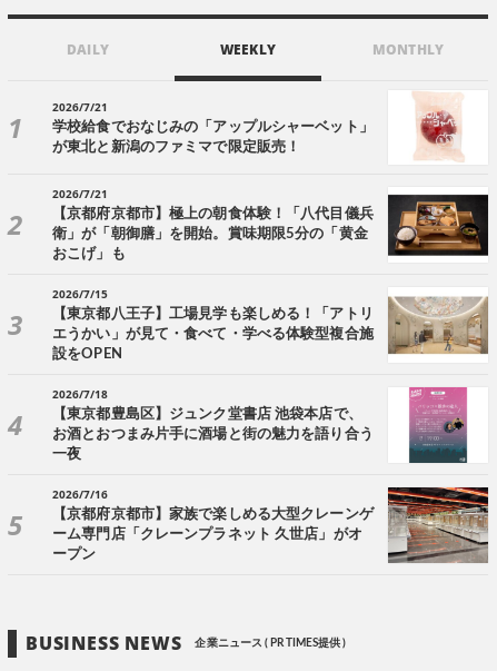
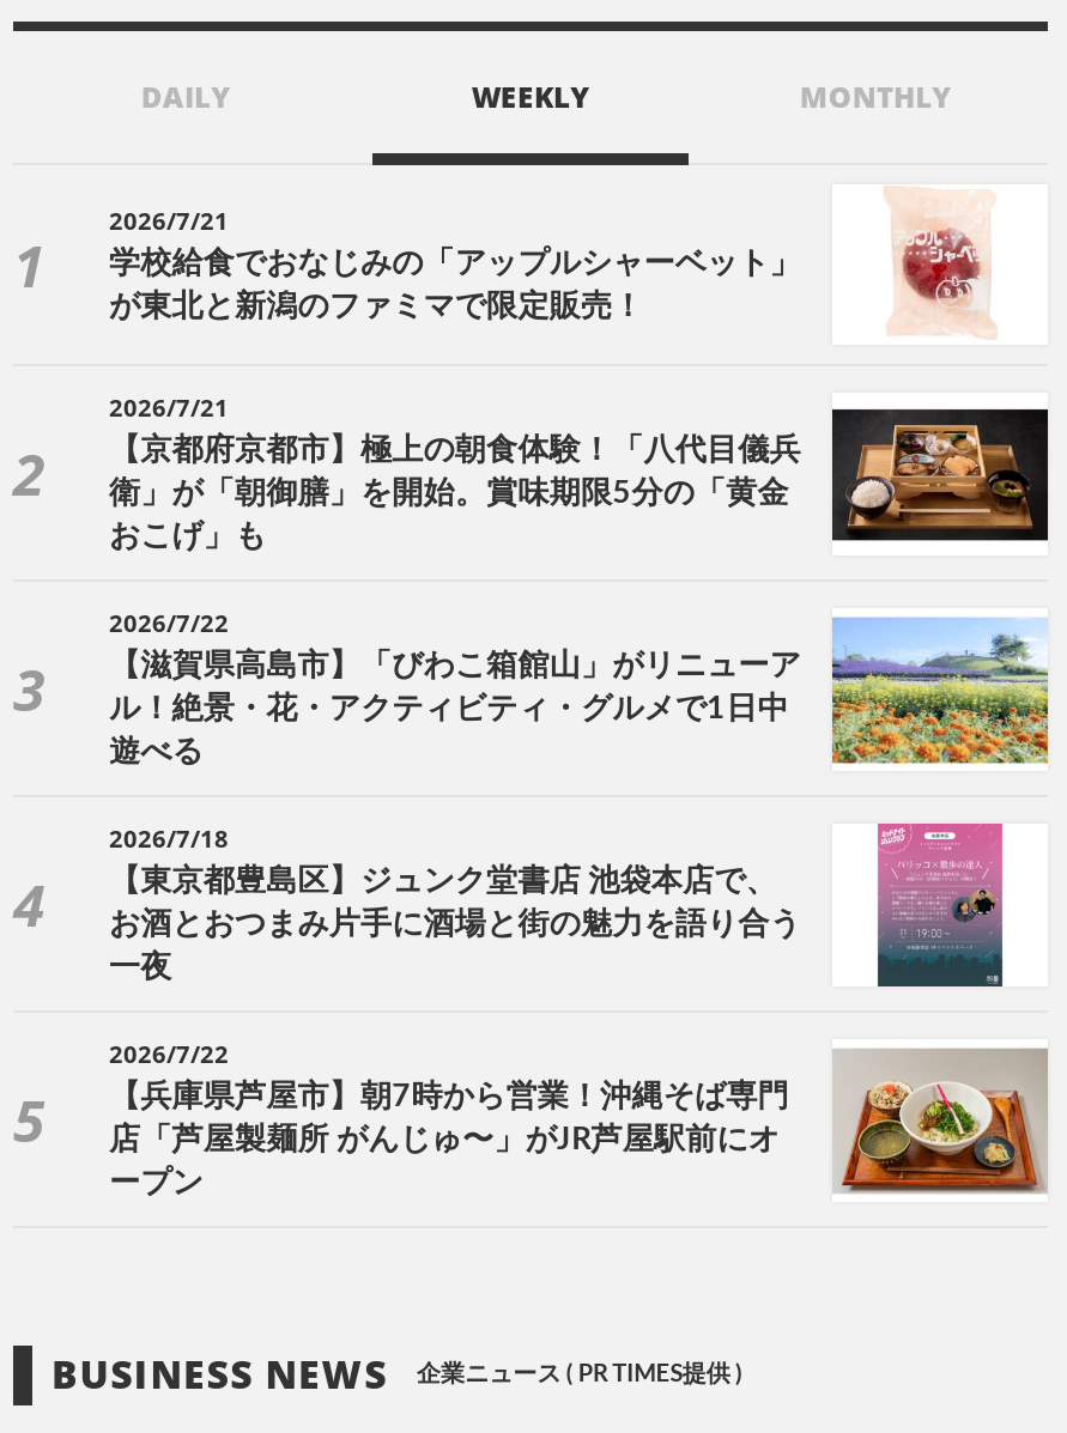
- [image]
- 2026/7/15
- 【東京都八王子】工場見学も楽しめる！「アトリ
- エうかい」が見て・食べて・学べる体験型複合施
- 設をOPEN
+ [image]
+ 2026/7/22
+ 【滋賀県高島市】「びわこ箱館山」がリニューア
+ ル！絶景・花・アクティビティ・グルメで1日中
+ 遊べる

- 2026/7/16
+ 2026/7/22

- [image]
- 【京都府京都市】家族で楽しめる大型クレーンゲ
+ [image]
+ 【兵庫県芦屋市】朝7時から営業！沖縄そば専門

- ーム専門店「クレーンプラネット 久世店」がオ
+ 店「芦屋製麺所 がんじゅ〜」がJR芦屋駅前にオ
